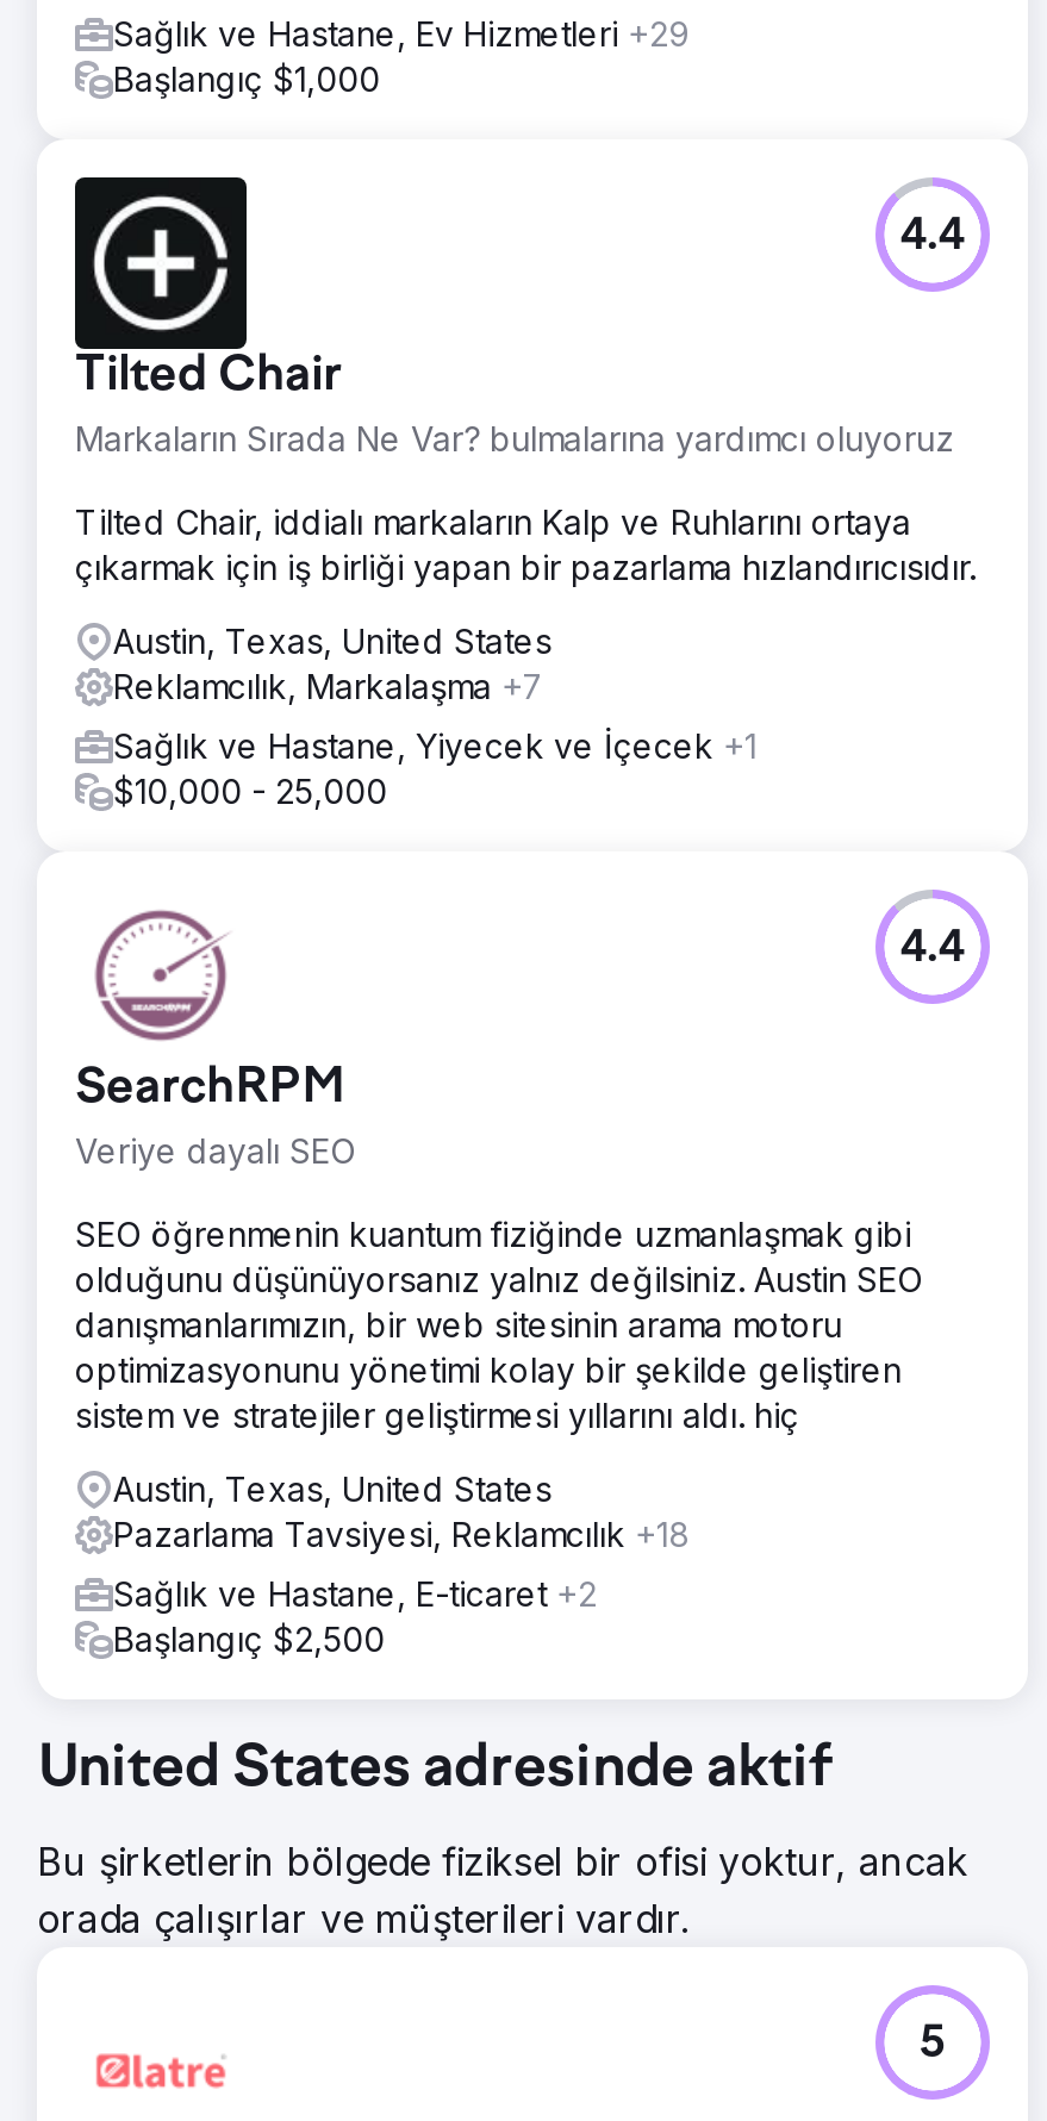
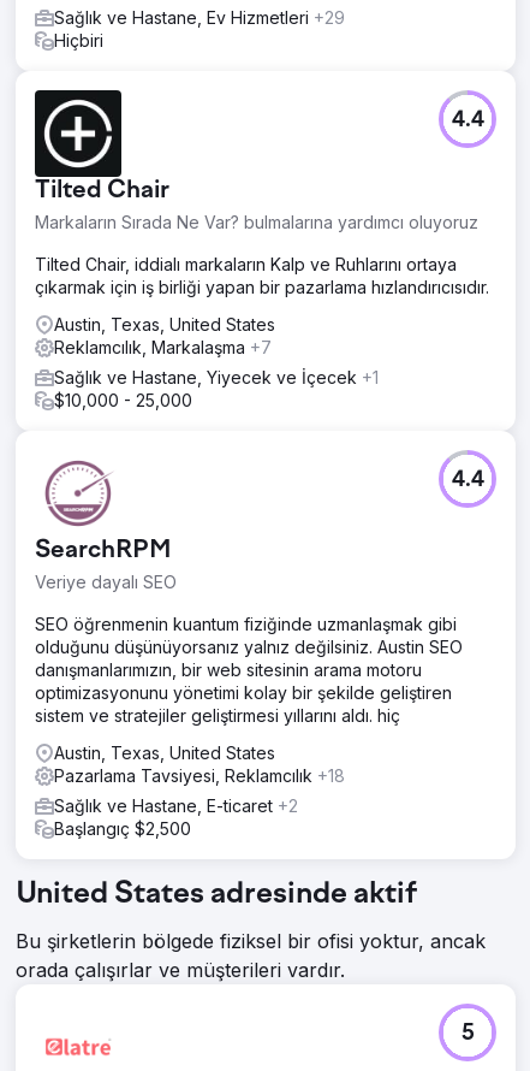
- Başlangıç $1,000
+ Hiçbiri
